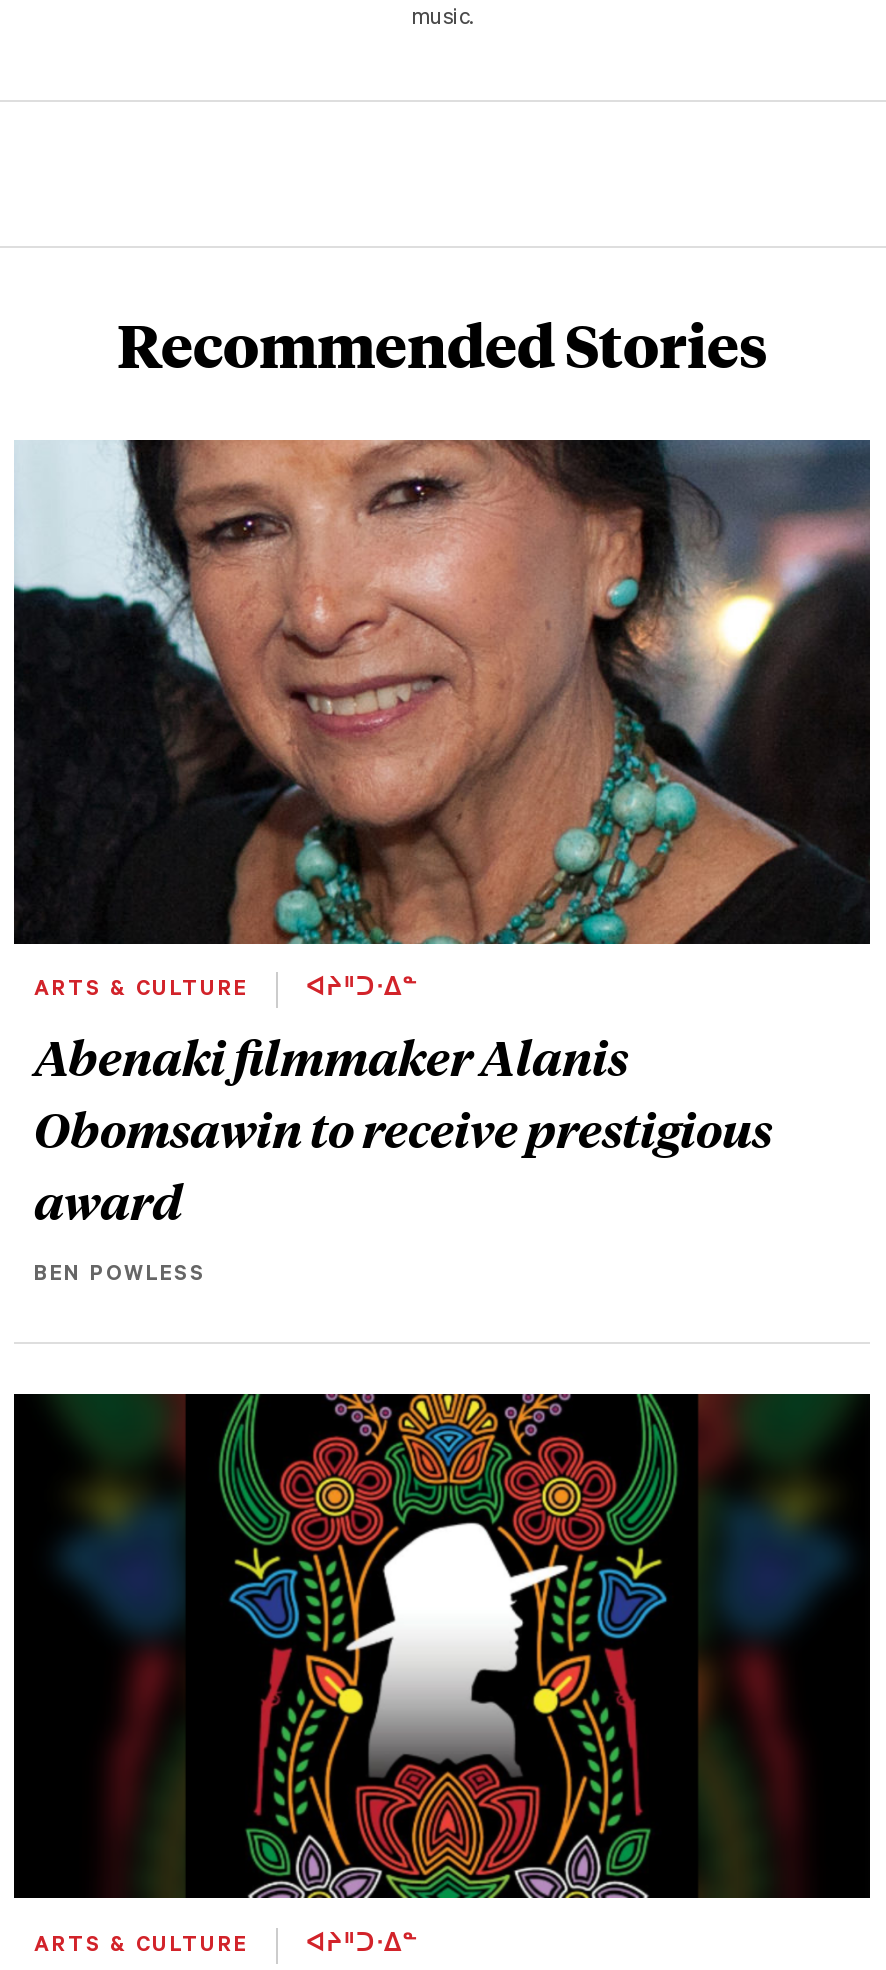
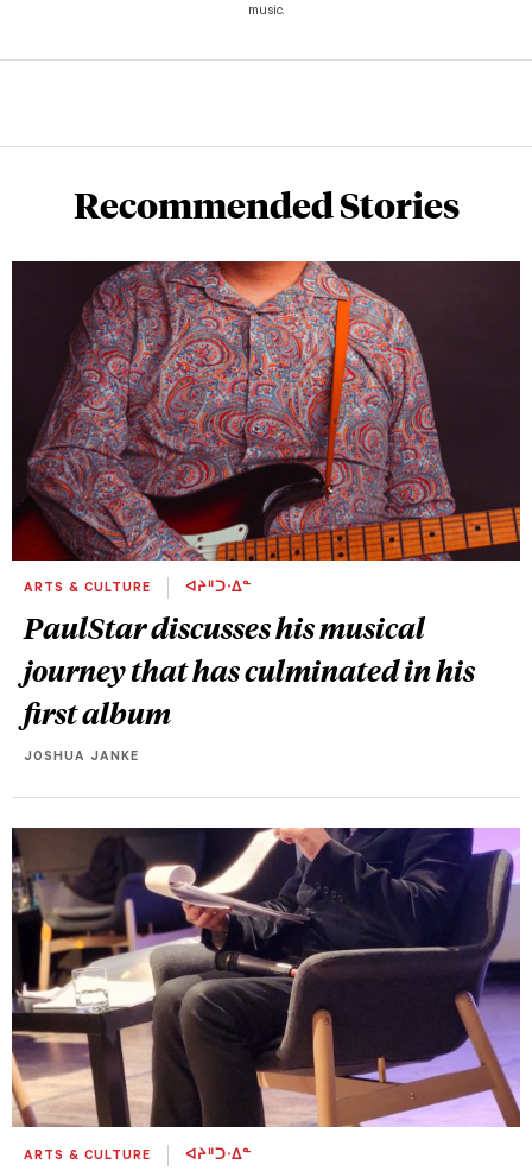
- [image]
- Abenaki filmmaker Alanis
- Obomsawin to receive prestigious
- award
+ [image]
+ PaulStar discusses his musical
+ journey that has culminated in his
+ first album

- BEN POWLESS
+ JOSHUA JANKE

- [image]
+ [image]
